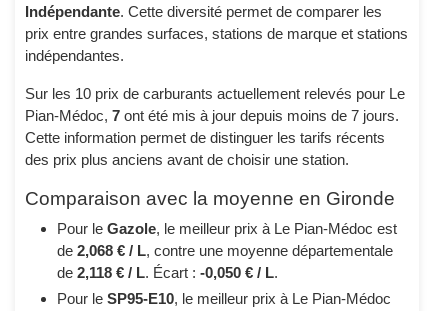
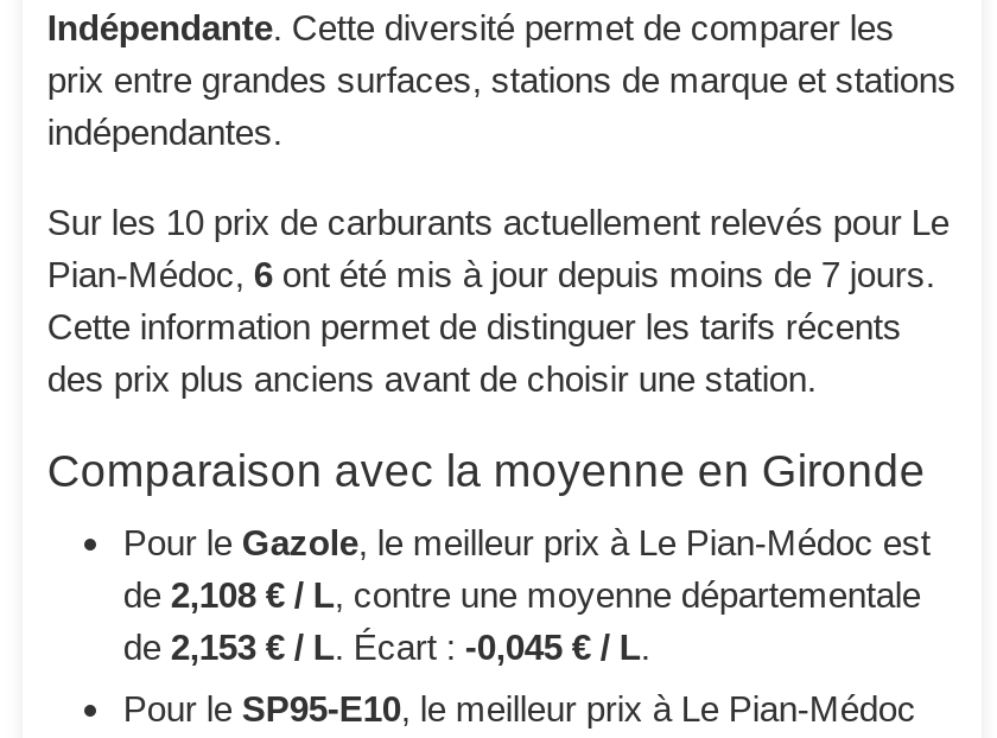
- Pian-Médoc, 7 ont été mis à jour depuis moins de 7 jours.
+ Pian-Médoc, 6 ont été mis à jour depuis moins de 7 jours.

- de 2,068 € / L, contre une moyenne départementale
+ de 2,108 € / L, contre une moyenne départementale

- de 2,118 € / L. Écart : -0,050 € / L.
+ de 2,153 € / L. Écart : -0,045 € / L.
